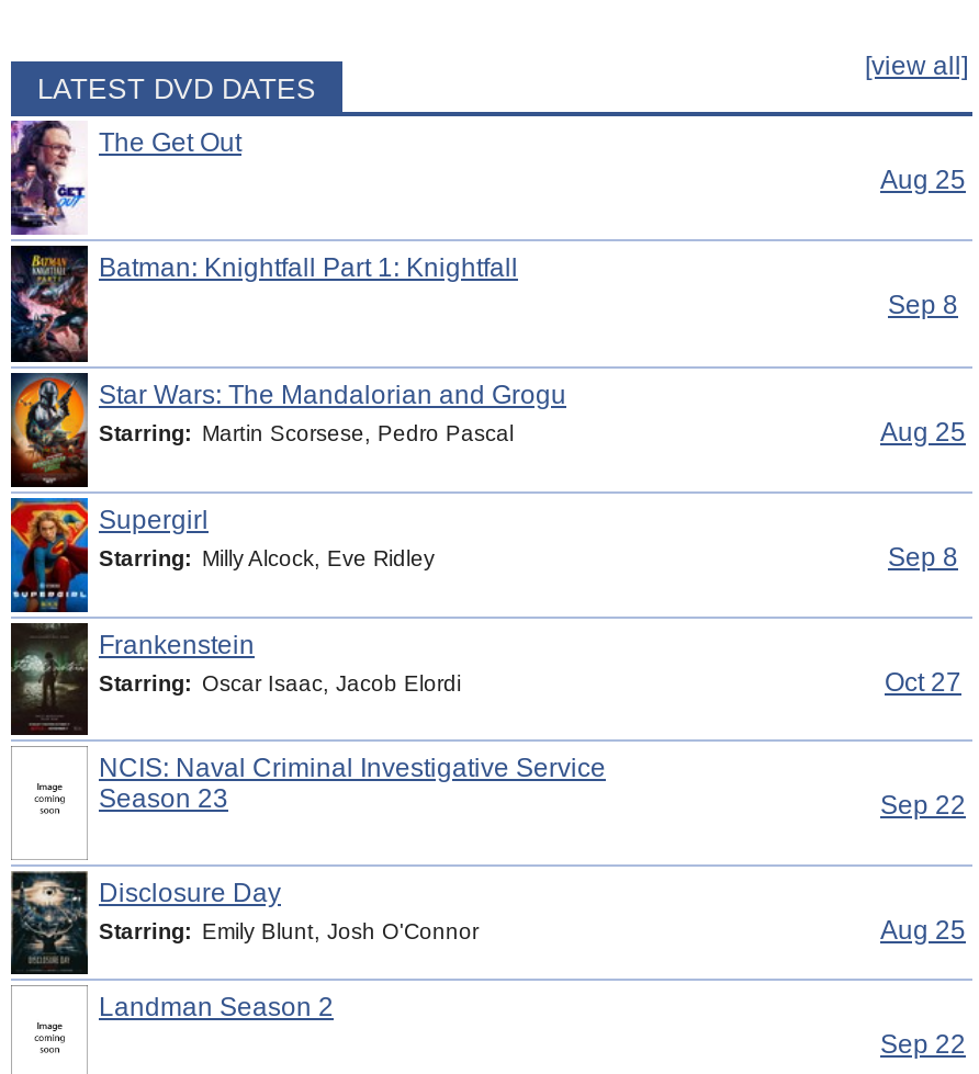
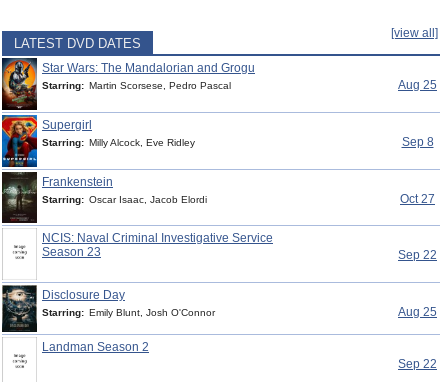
- [image]
- The Get Out
- Aug 25
- Batman: Knightfall Part 1: Knightfall
- Sep 8
